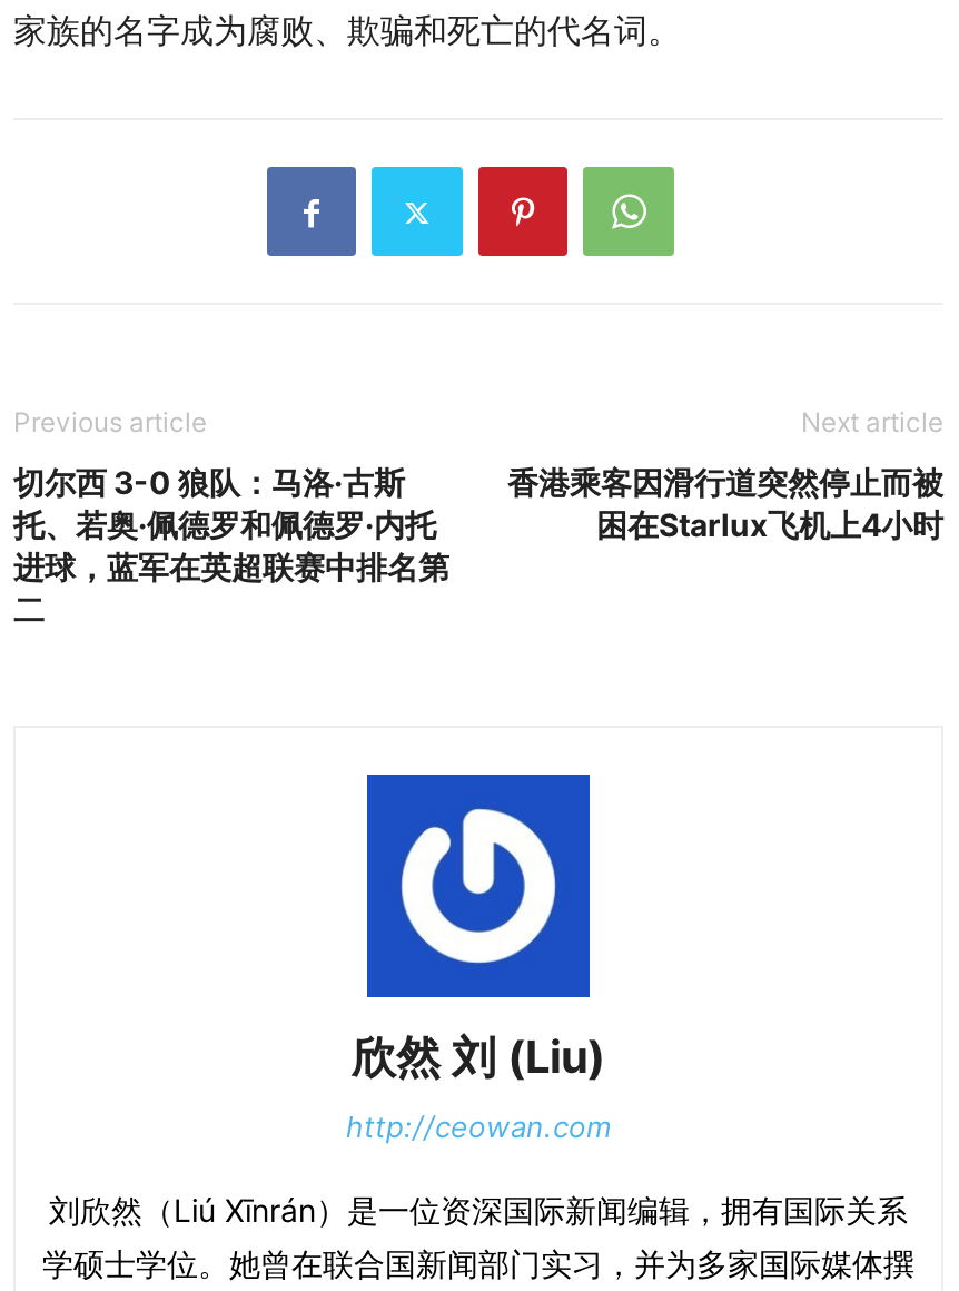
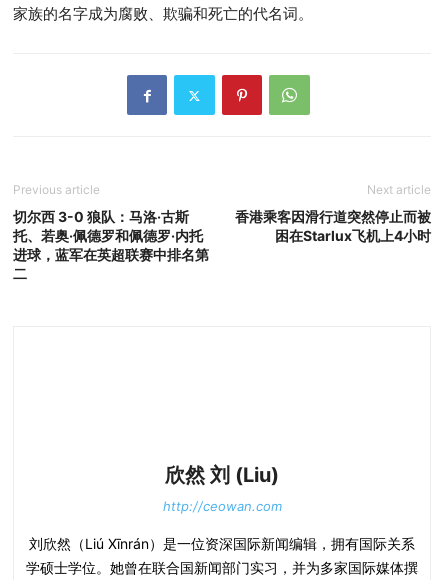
- [image]
